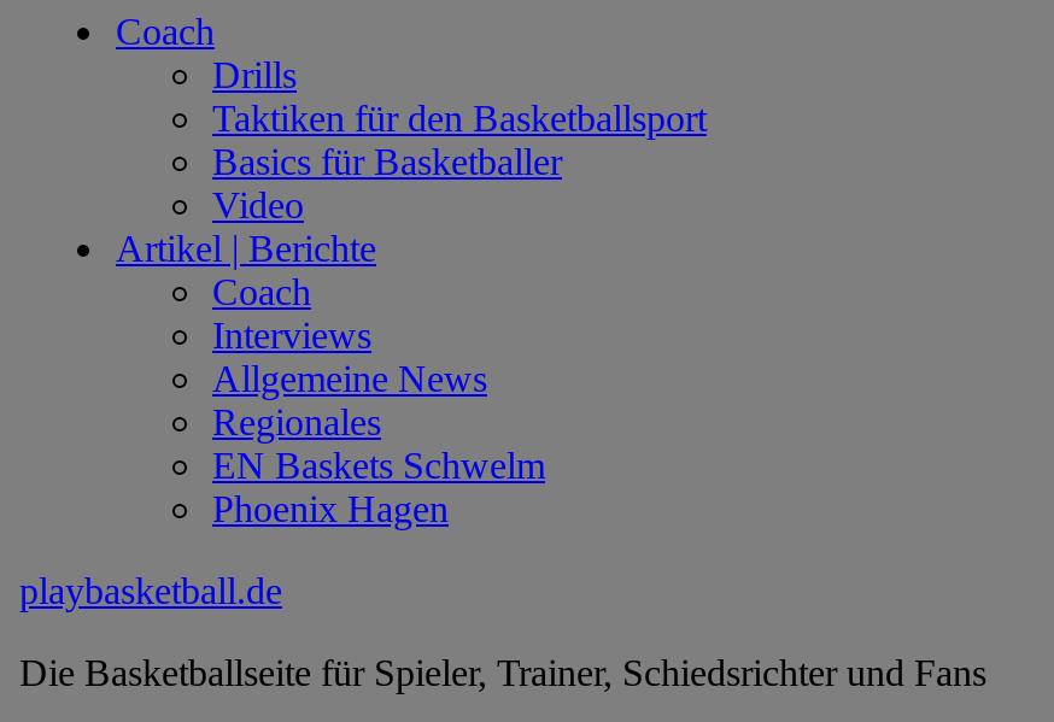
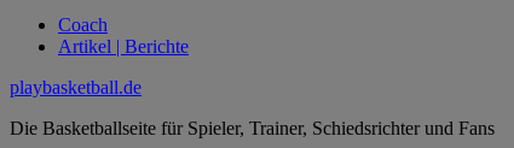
- Drills
- Taktiken für den Basketballsport
- Basics für Basketballer
- Video

- Coach
- Interviews
- Allgemeine News
- Regionales
- EN Baskets Schwelm
- Phoenix Hagen
